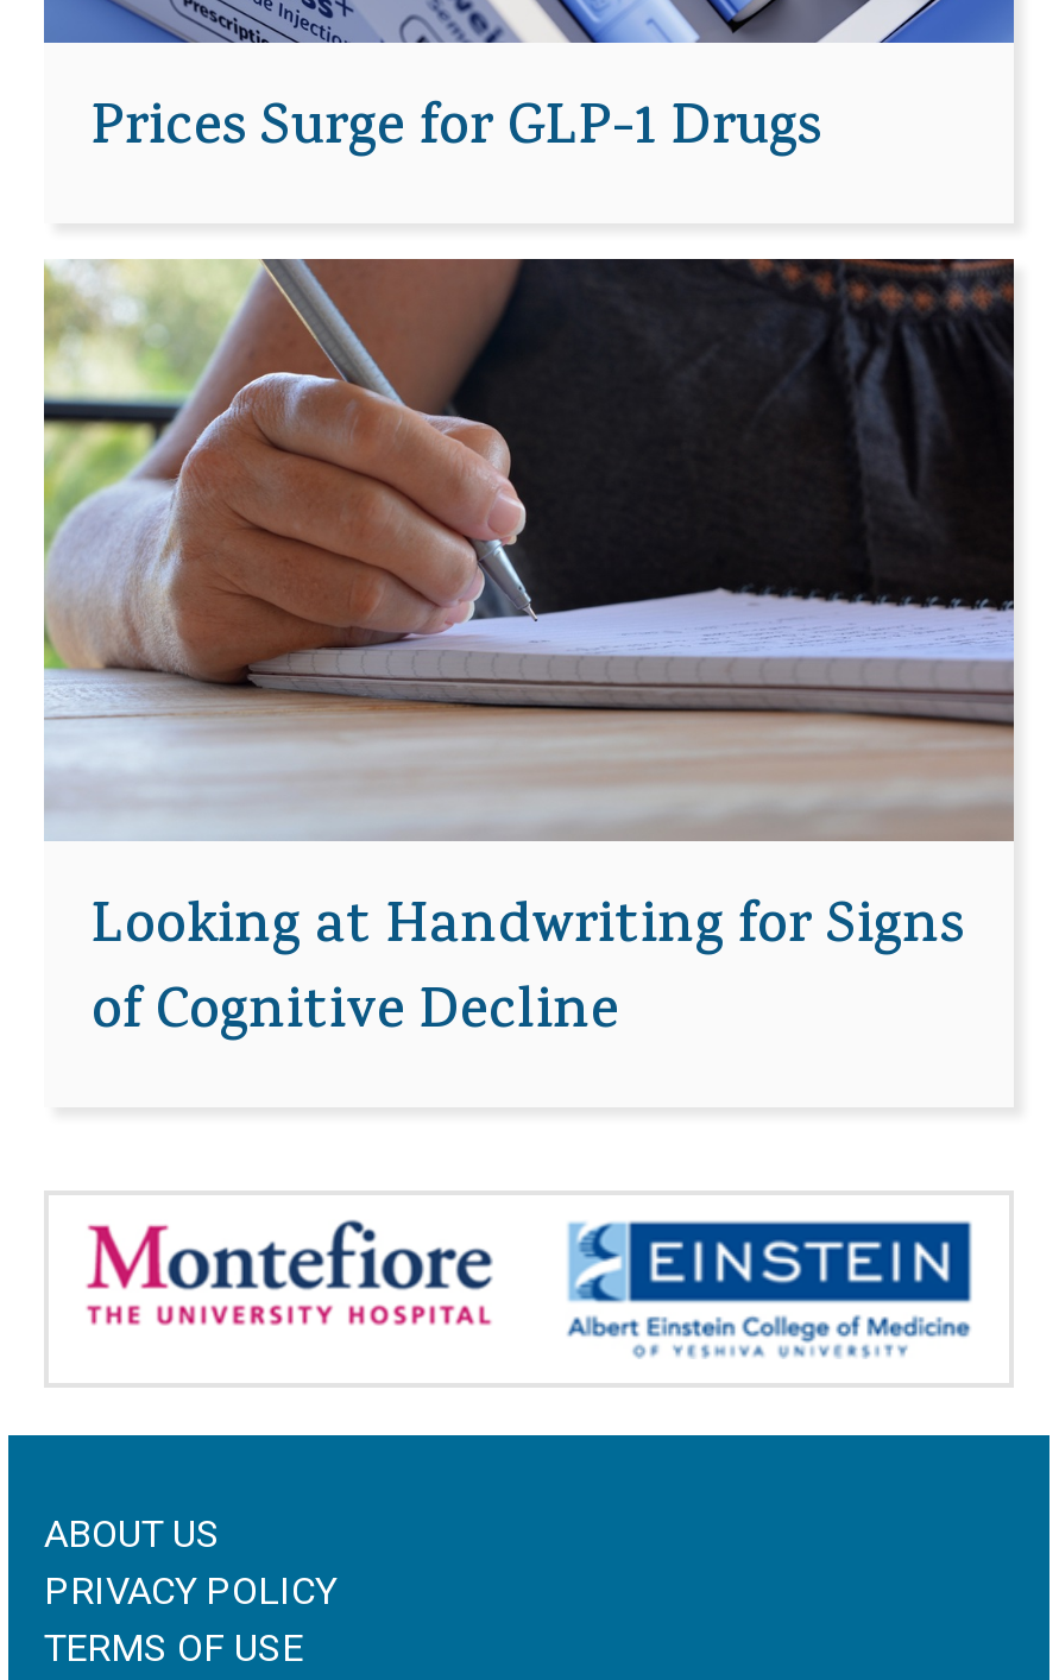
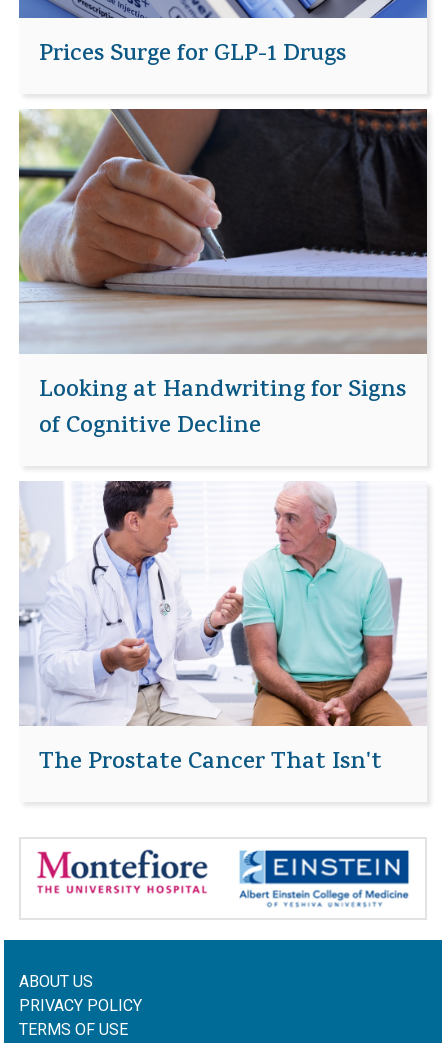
+ [image]
+ The Prostate Cancer That Isn't
